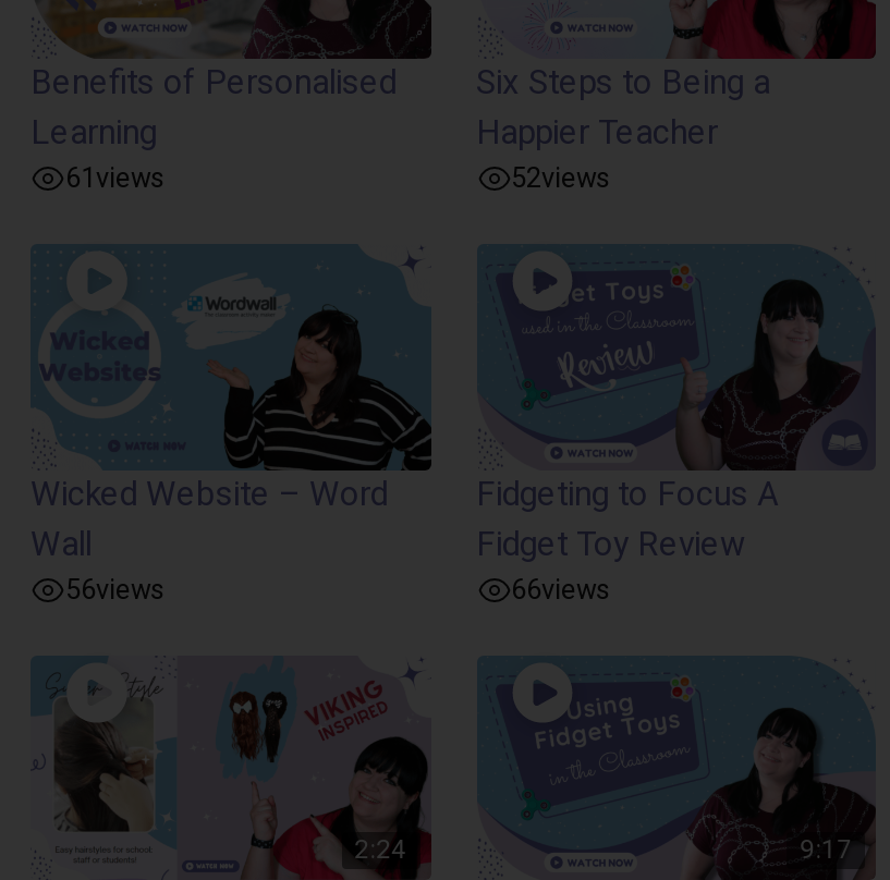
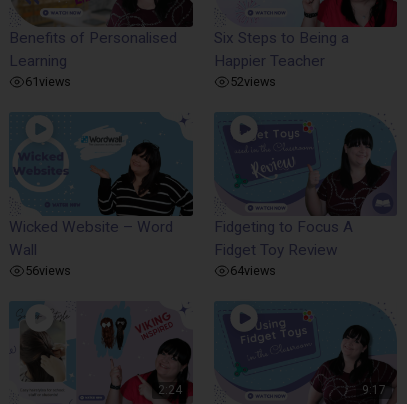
- 66views
+ 64views
